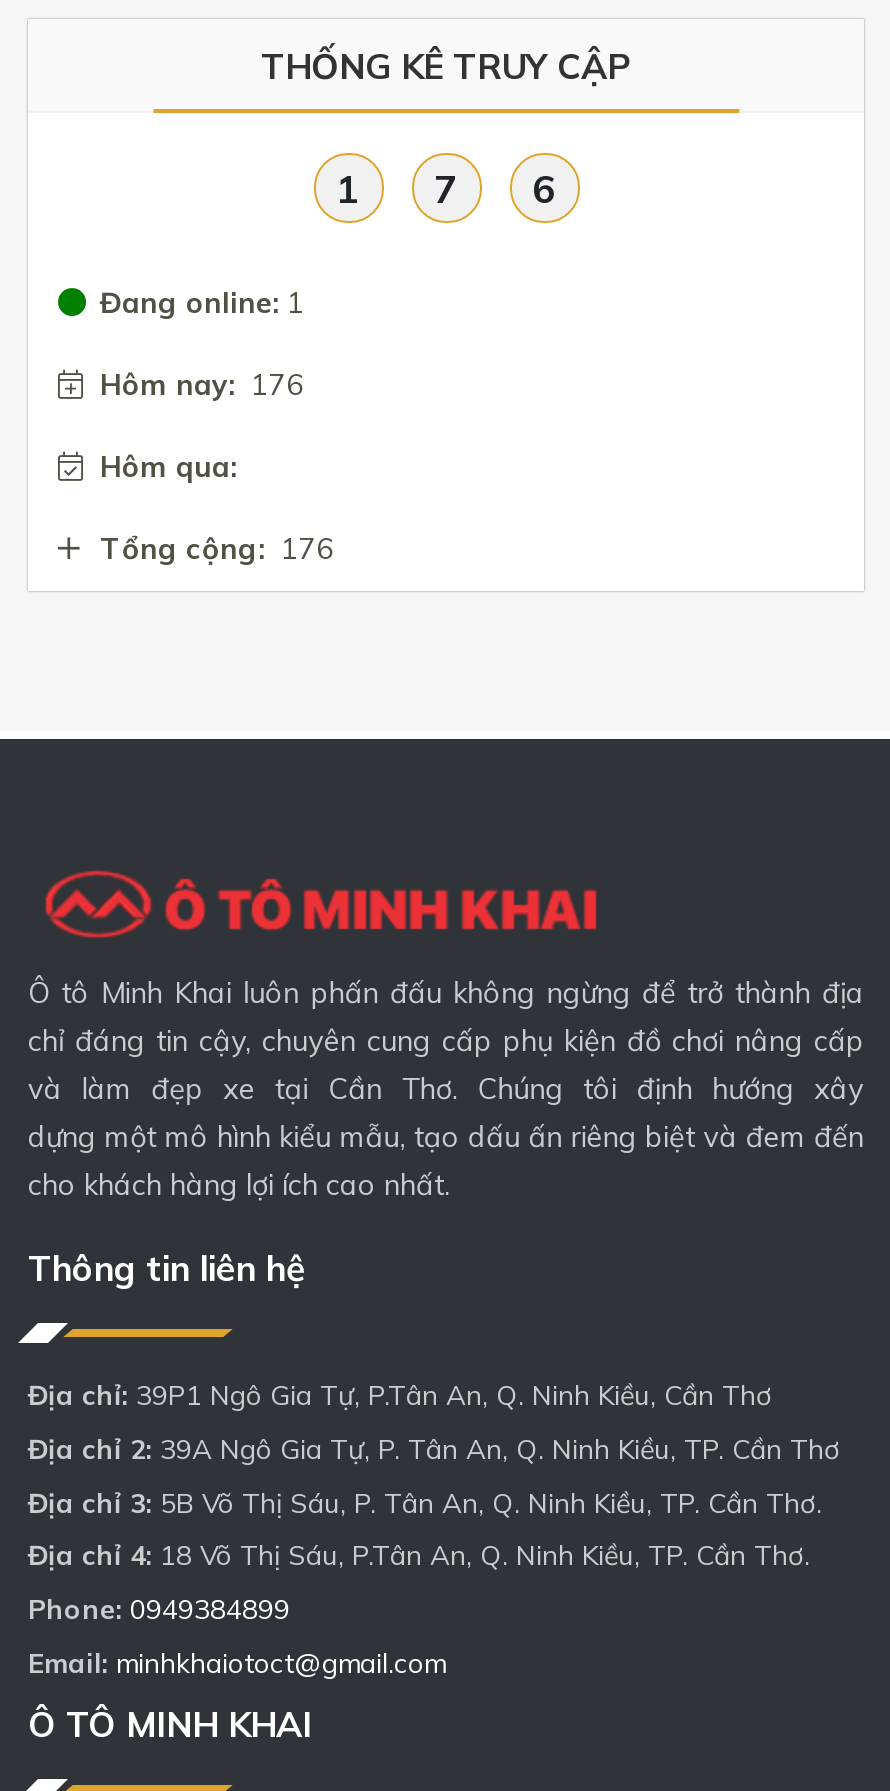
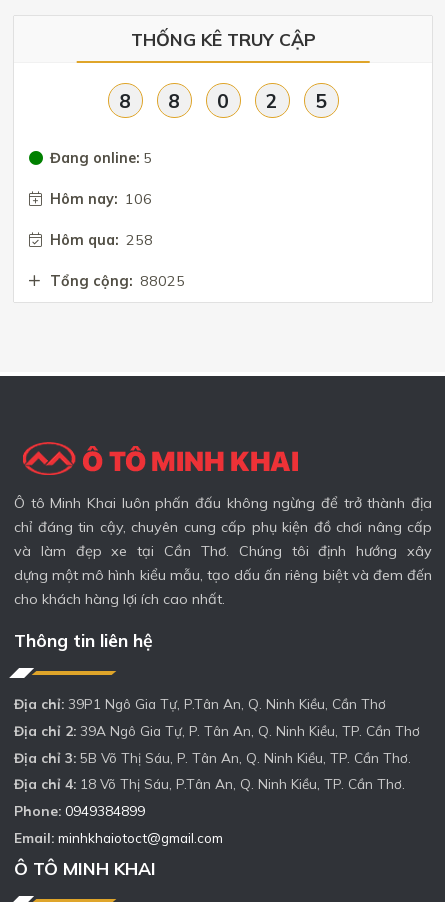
- 1
- 7
- 6
+ 8
+ 8
+ 0
+ 2
+ 5

- Đang online: 1
+ Đang online: 5

- Hôm nay: 176
+ Hôm nay: 106

- Hôm qua:
+ Hôm qua: 258

- Tổng cộng: 176
+ Tổng cộng: 88025
